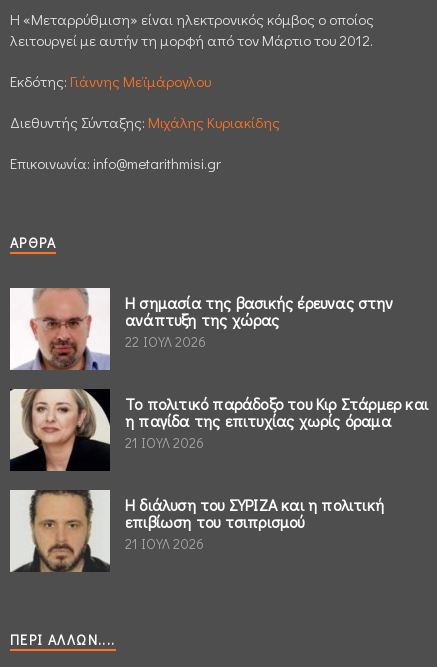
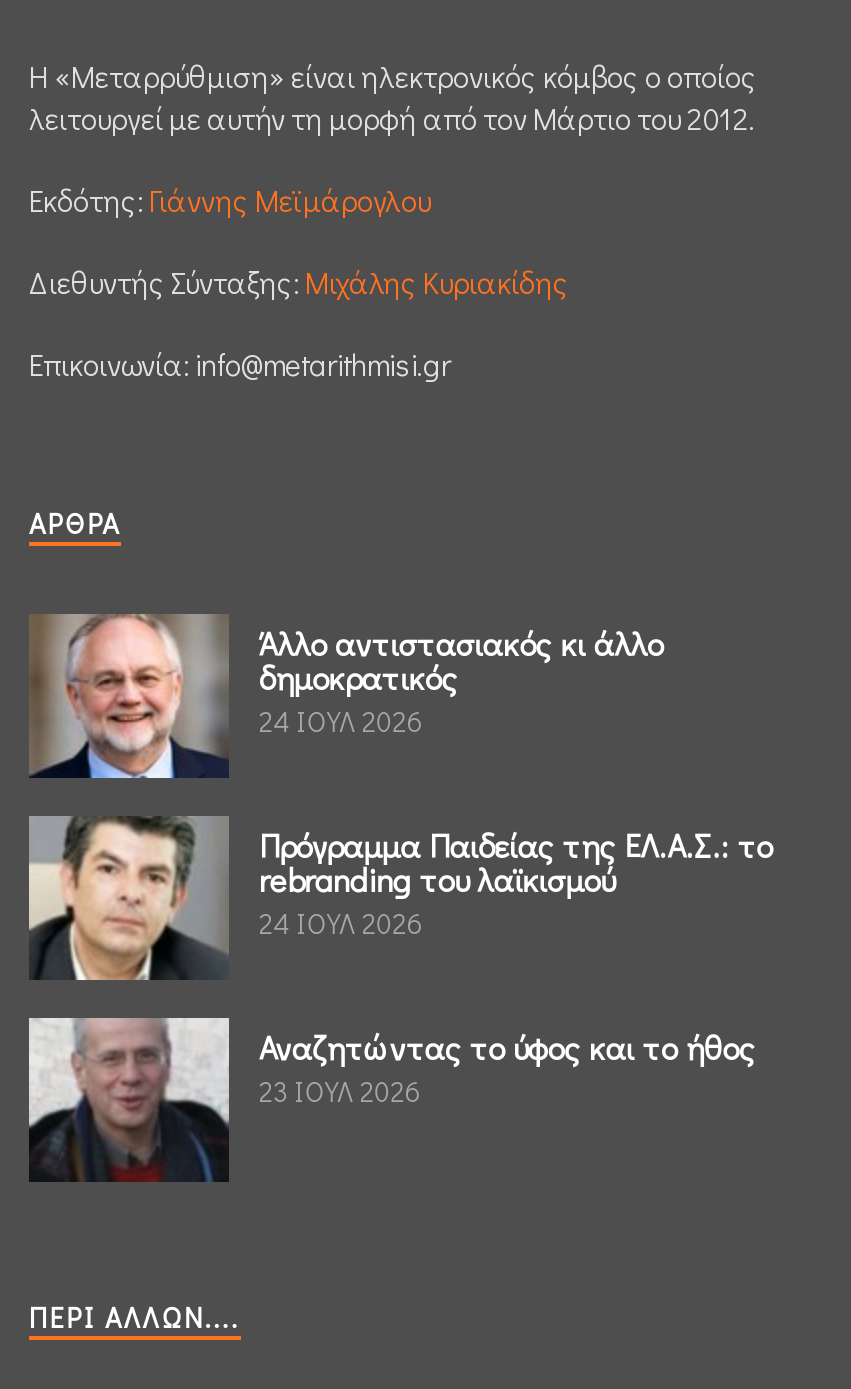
- [image]
- Η σημασία της βασικής έρευνας στην
- ανάπτυξη της χώρας
- 22 ΙΟΥΛ 2026
+ [image]
+ Άλλο αντιστασιακός κι άλλο
+ δημοκρατικός
+ 24 ΙΟΥΛ 2026

- [image]
- Το πολιτικό παράδοξο του Κιρ Στάρμερ και
- η παγίδα της επιτυχίας χωρίς όραμα
- 21 ΙΟΥΛ 2026
+ [image]
+ Πρόγραμμα Παιδείας της ΕΛ.Α.Σ.: το
+ rebranding του λαϊκισμού
+ 24 ΙΟΥΛ 2026

- [image]
- Η διάλυση του ΣΥΡΙΖΑ και η πολιτική
- επιβίωση του τσιπρισμού
- 21 ΙΟΥΛ 2026
+ [image]
+ Αναζητώντας το ύφος και το ήθος
+ 23 ΙΟΥΛ 2026
